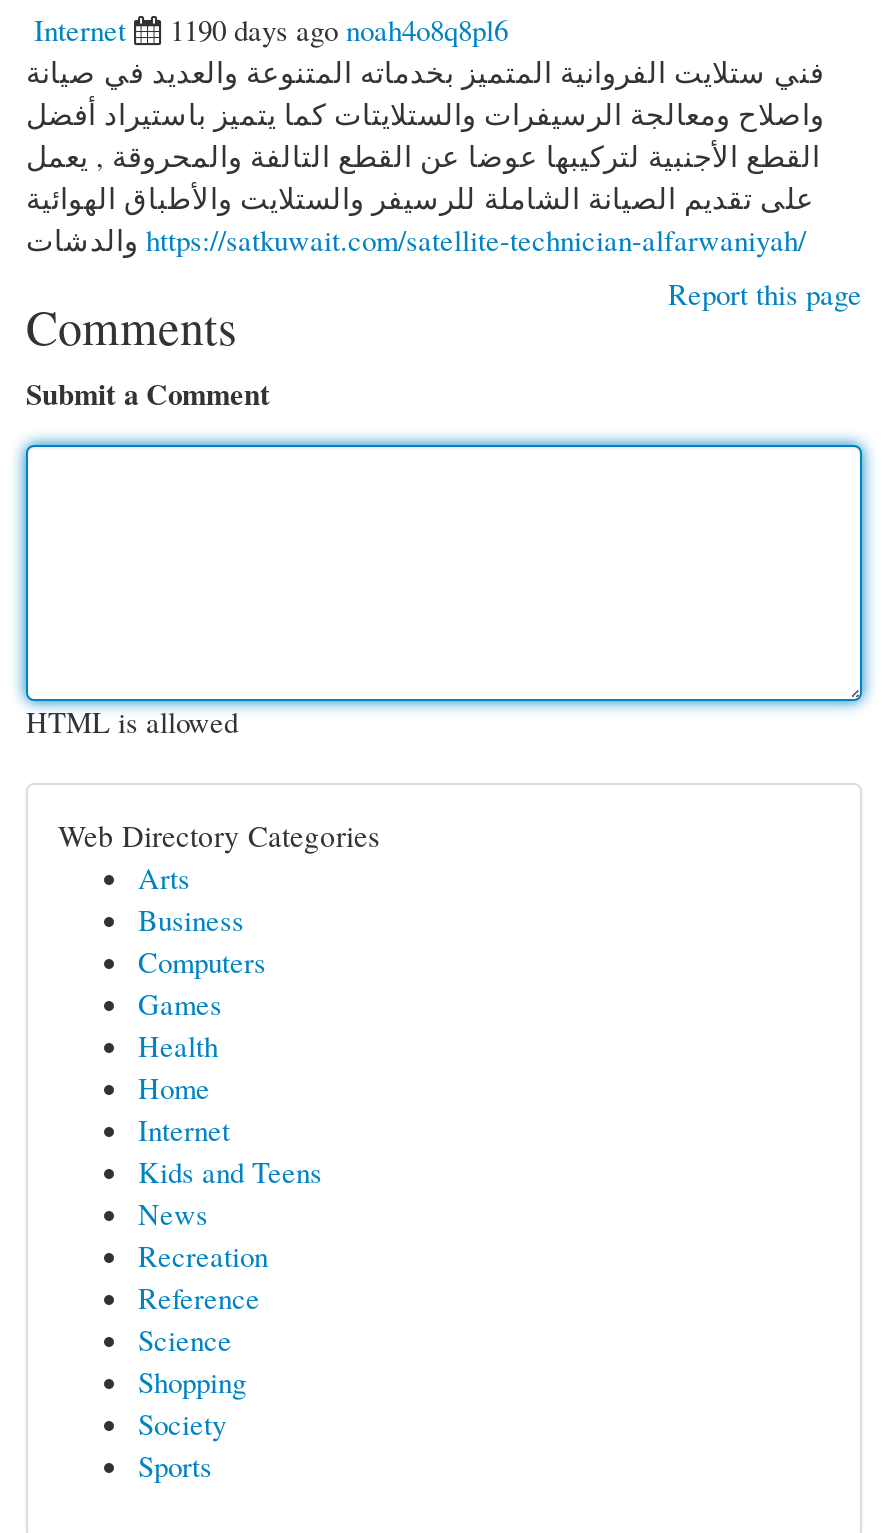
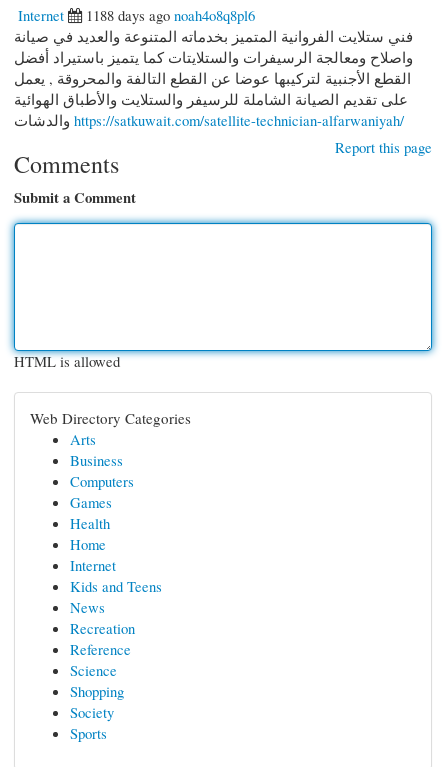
- 1190 days ago noah4o8q8pl6
+ 1188 days ago noah4o8q8pl6
